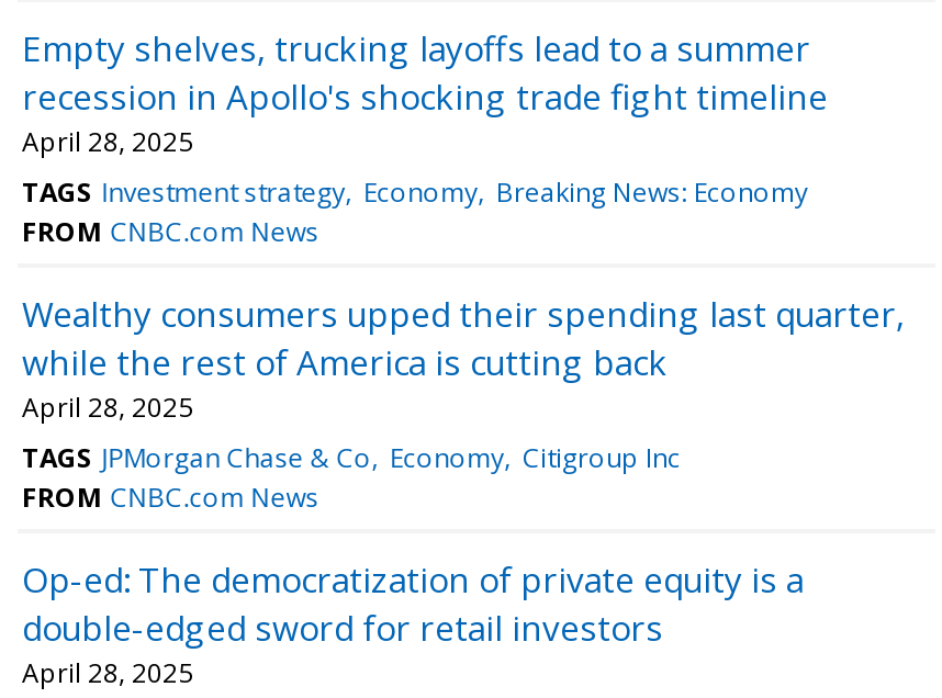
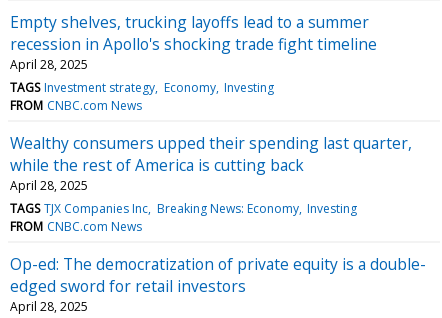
- TAGS Investment strategy Economy Breaking News: Economy
+ TAGS Investment strategy Economy Investing

- TAGS JPMorgan Chase & Co Economy Citigroup Inc
+ TAGS TJX Companies Inc Breaking News: Economy Investing
